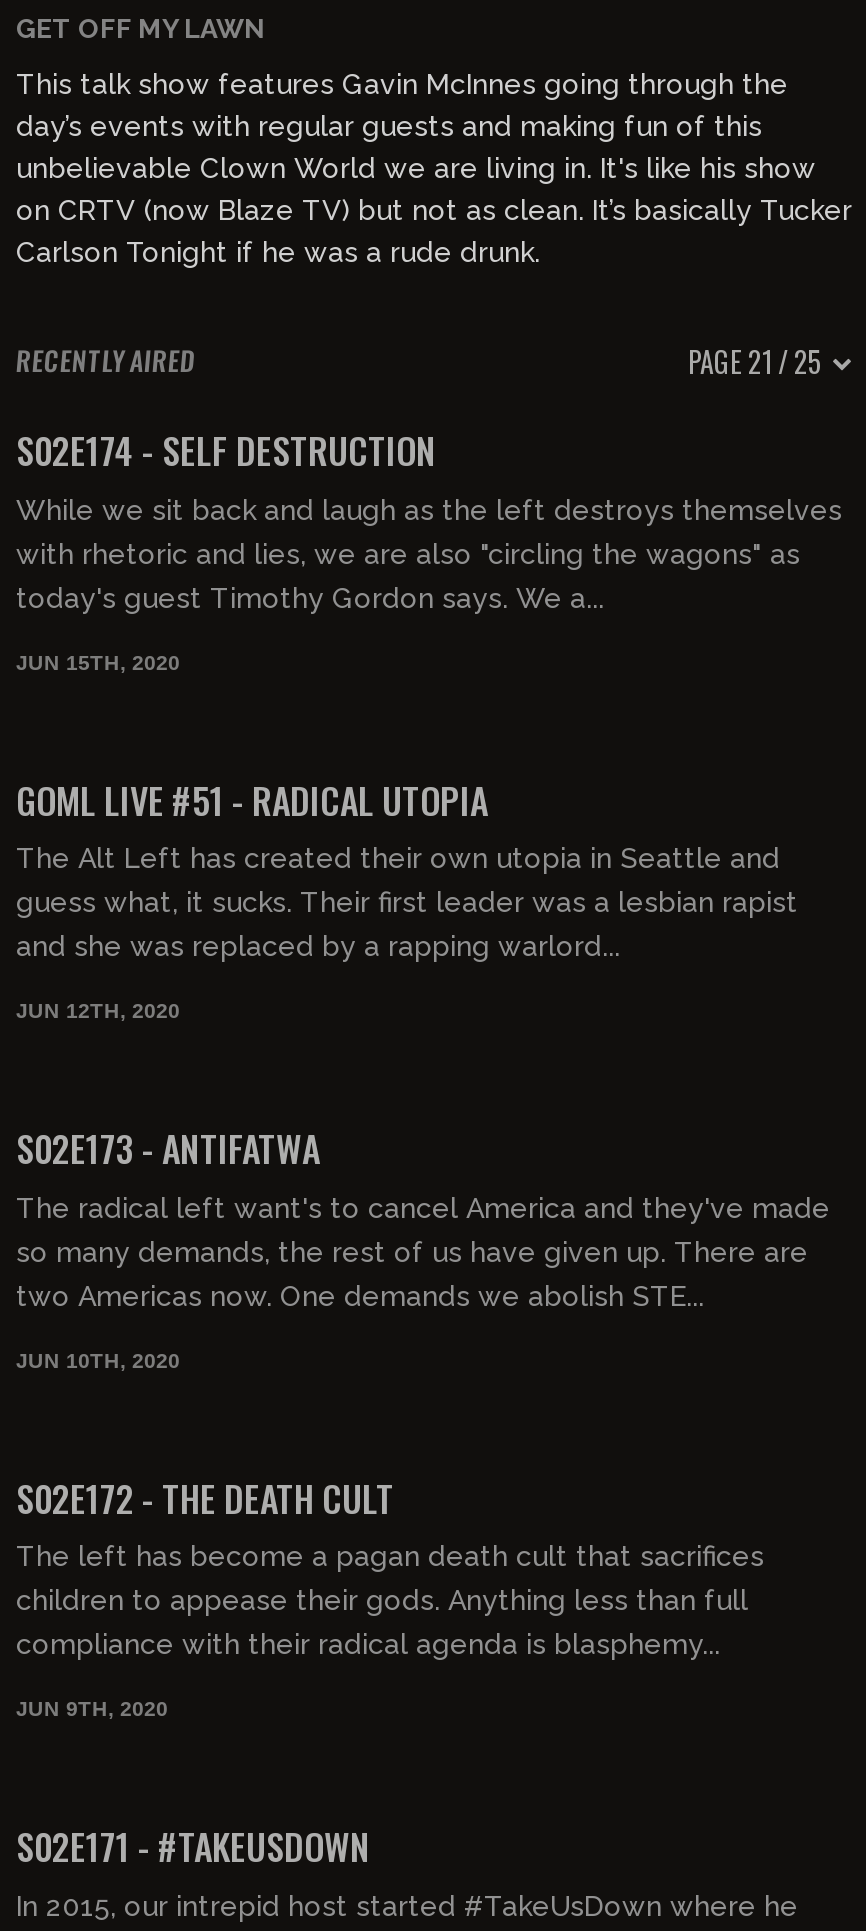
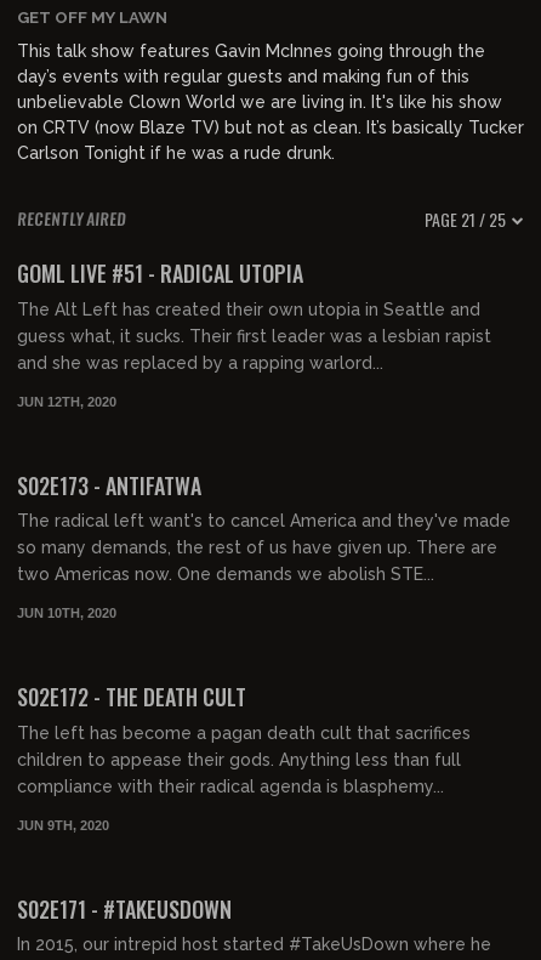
- S02E174 - SELF DESTRUCTION
- While we sit back and laugh as the left destroys themselves
- with rhetoric and lies, we are also "circling the wagons" as
- today's guest Timothy Gordon says. We a...
- JUN 15TH, 2020
